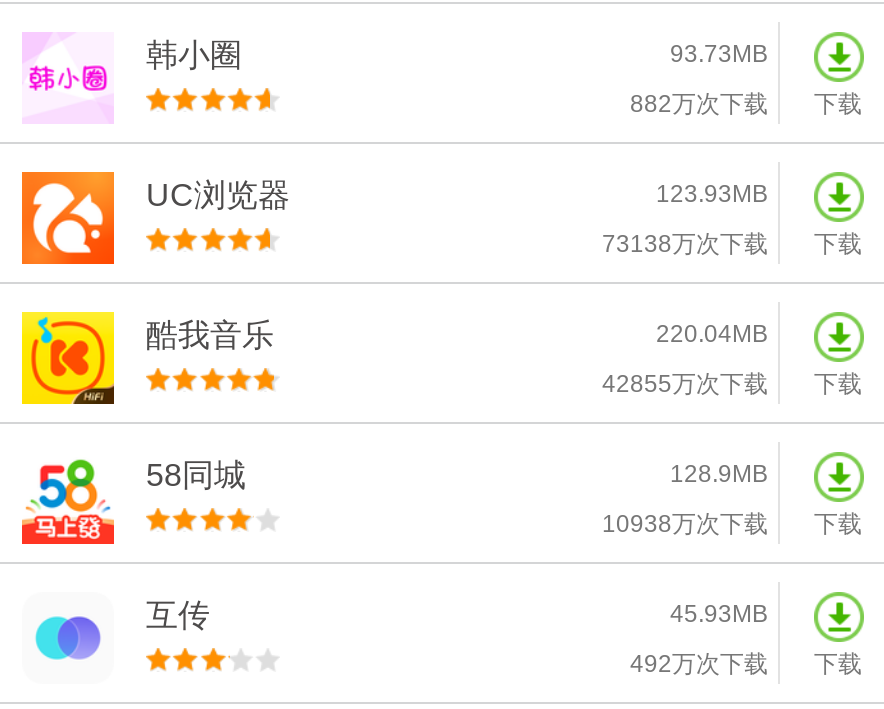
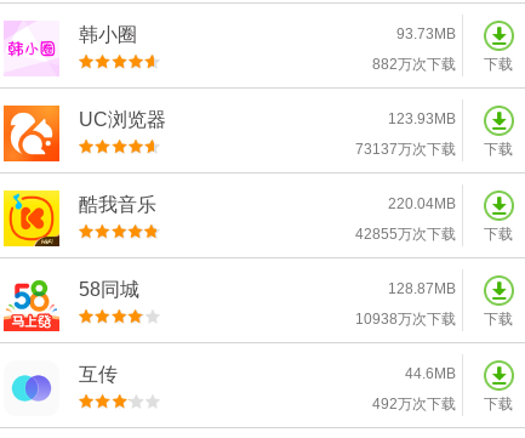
- 73138万次下载 下载
+ 73137万次下载 下载

- 128.9MB
+ 128.87MB

- 45.93MB
+ 44.6MB
